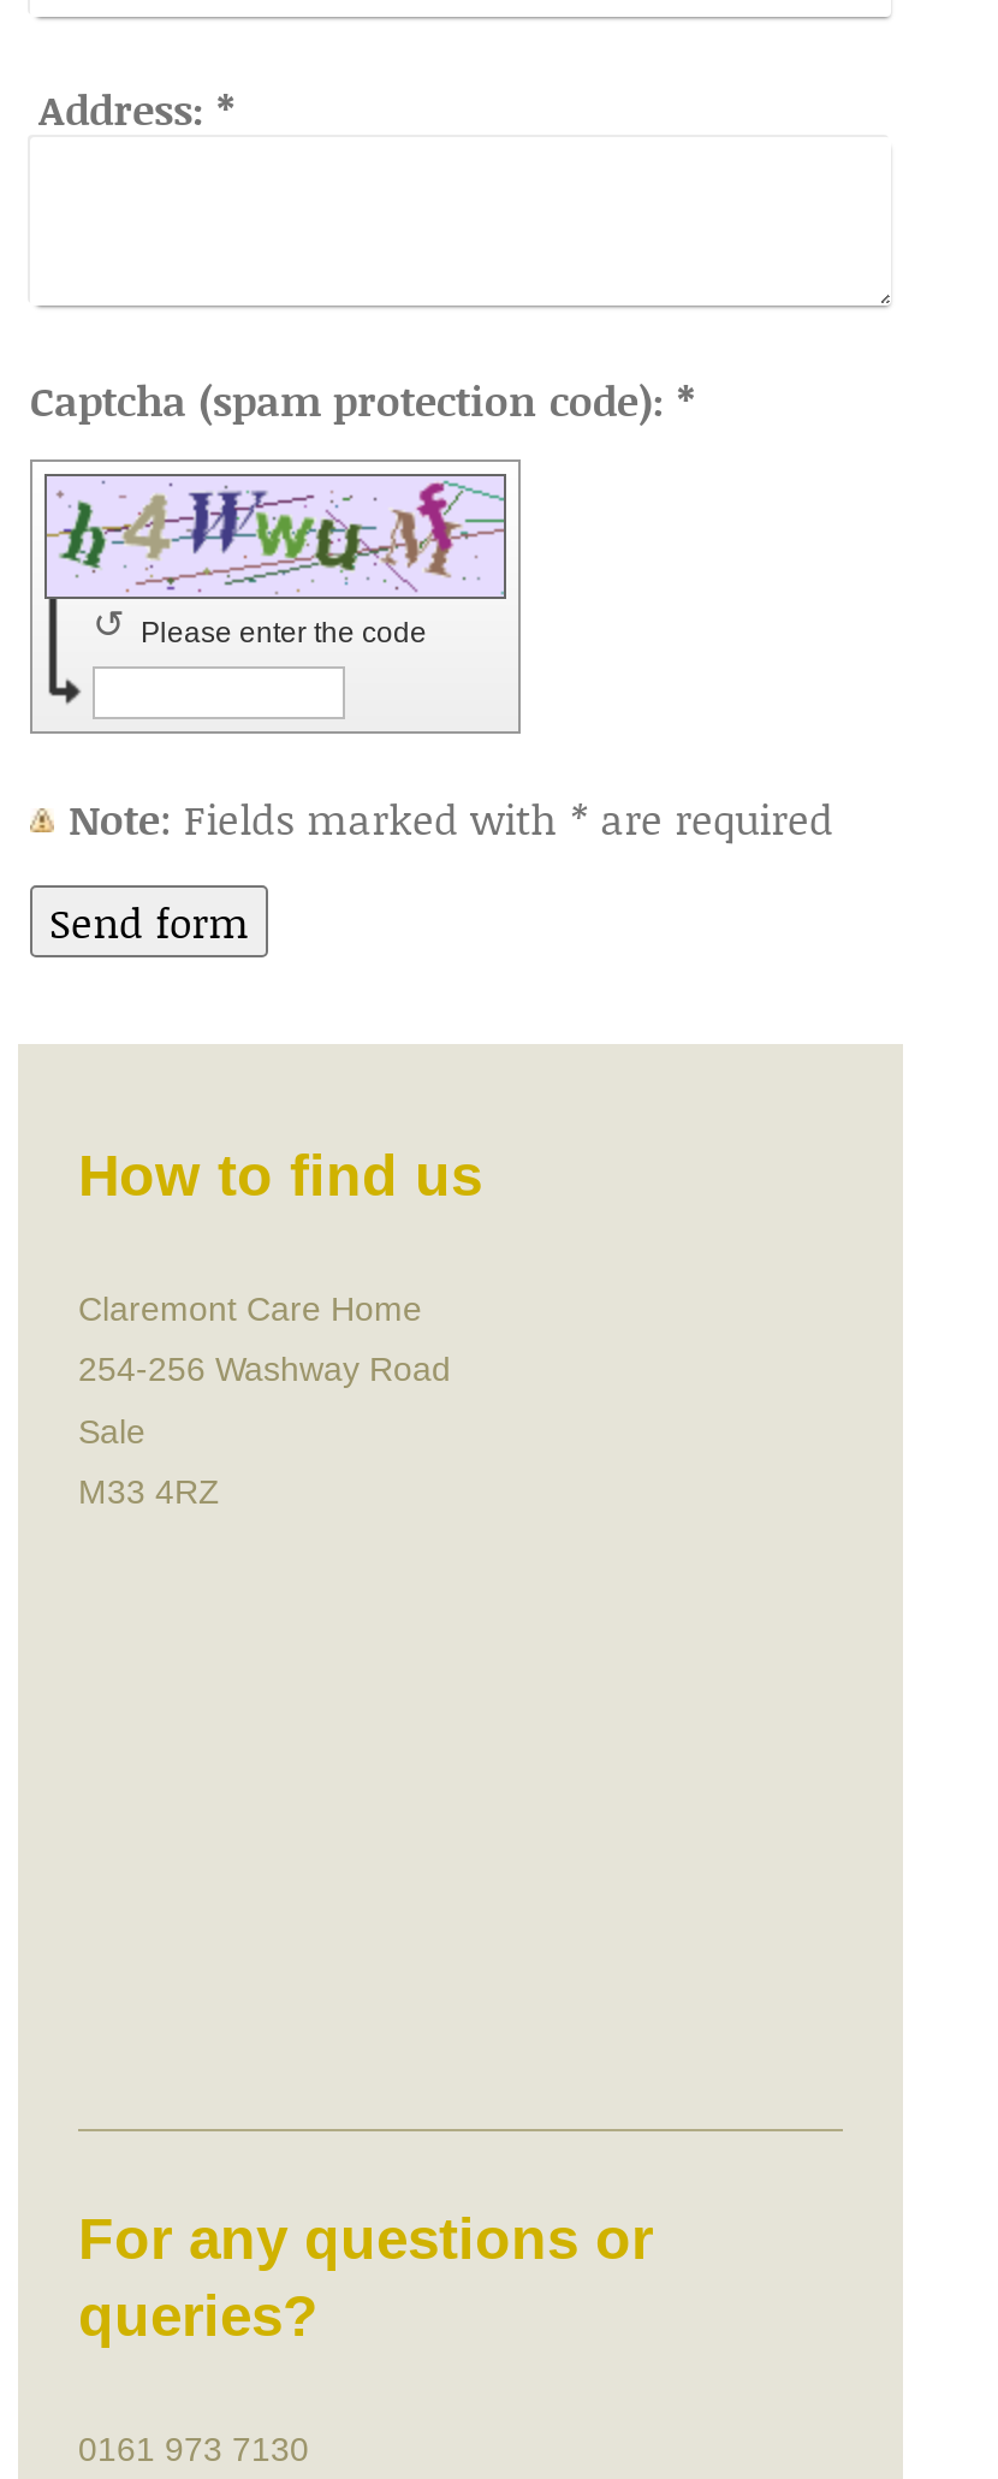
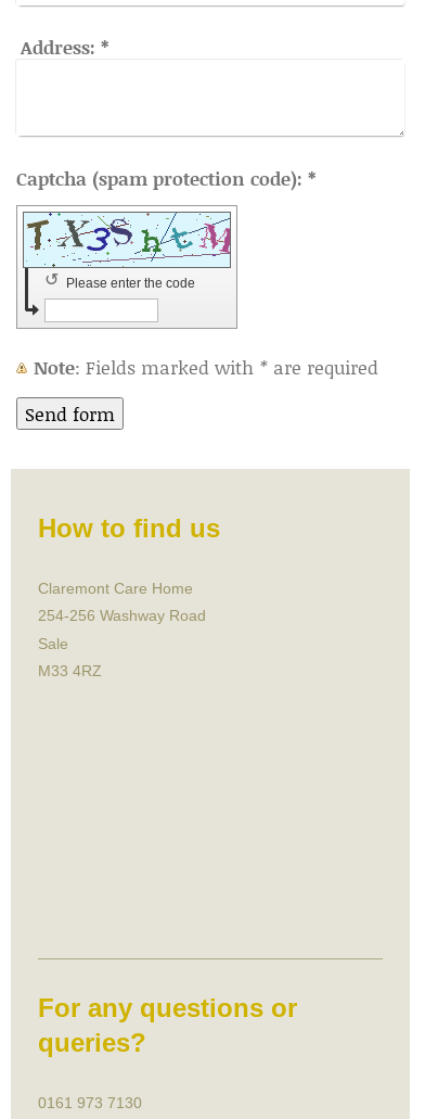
- [image]
+ [image]
